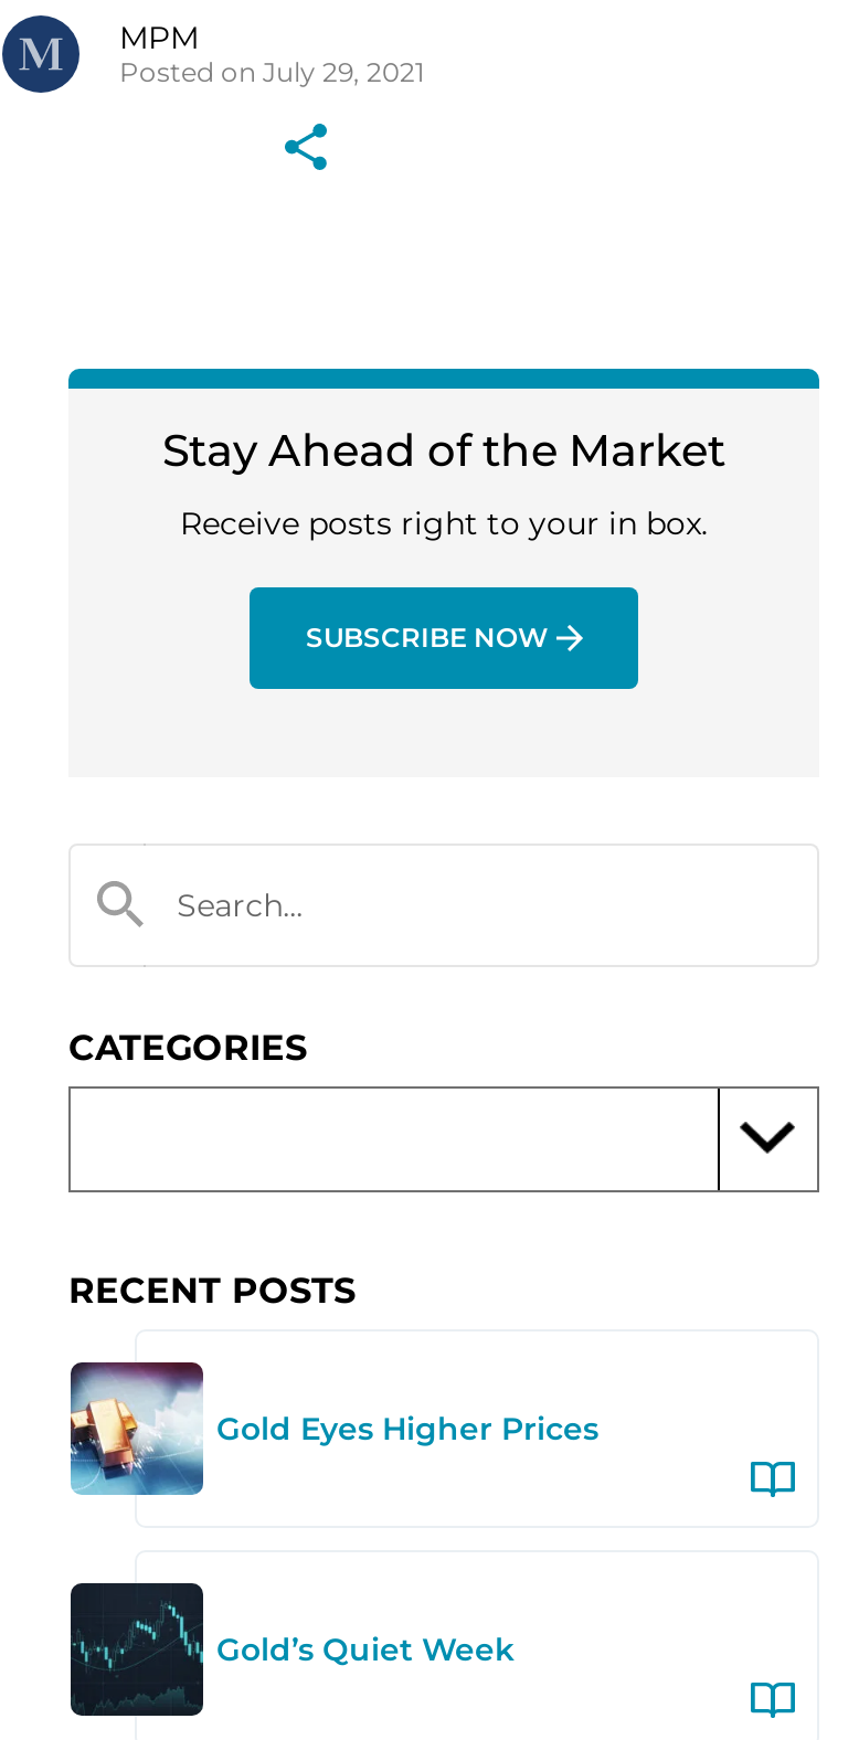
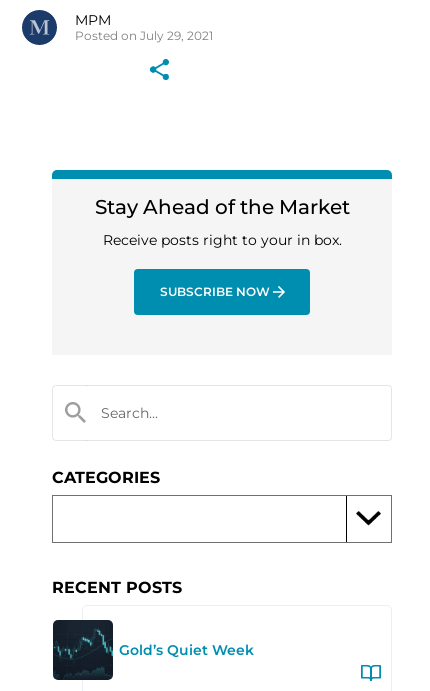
- [image]
- Gold Eyes Higher Prices
